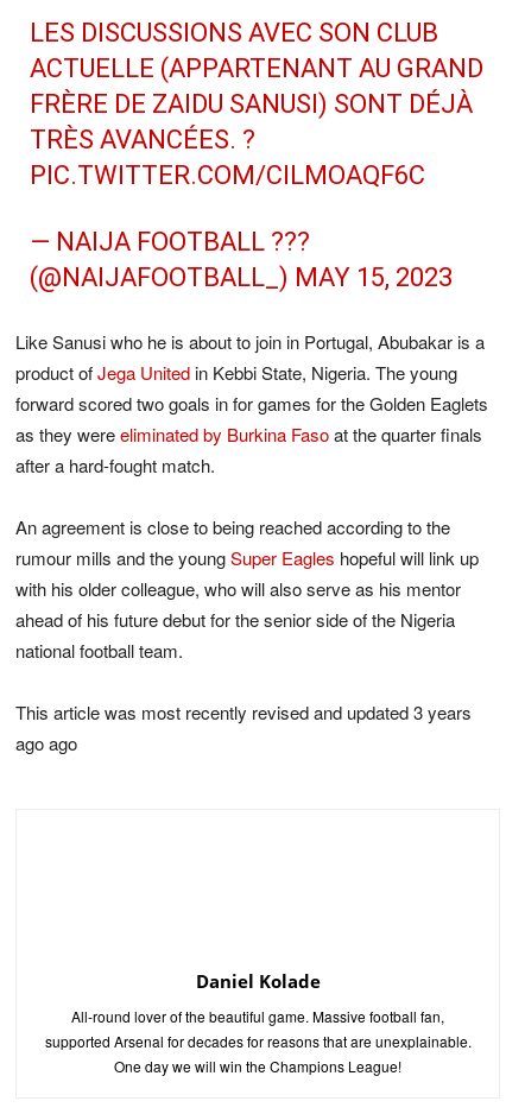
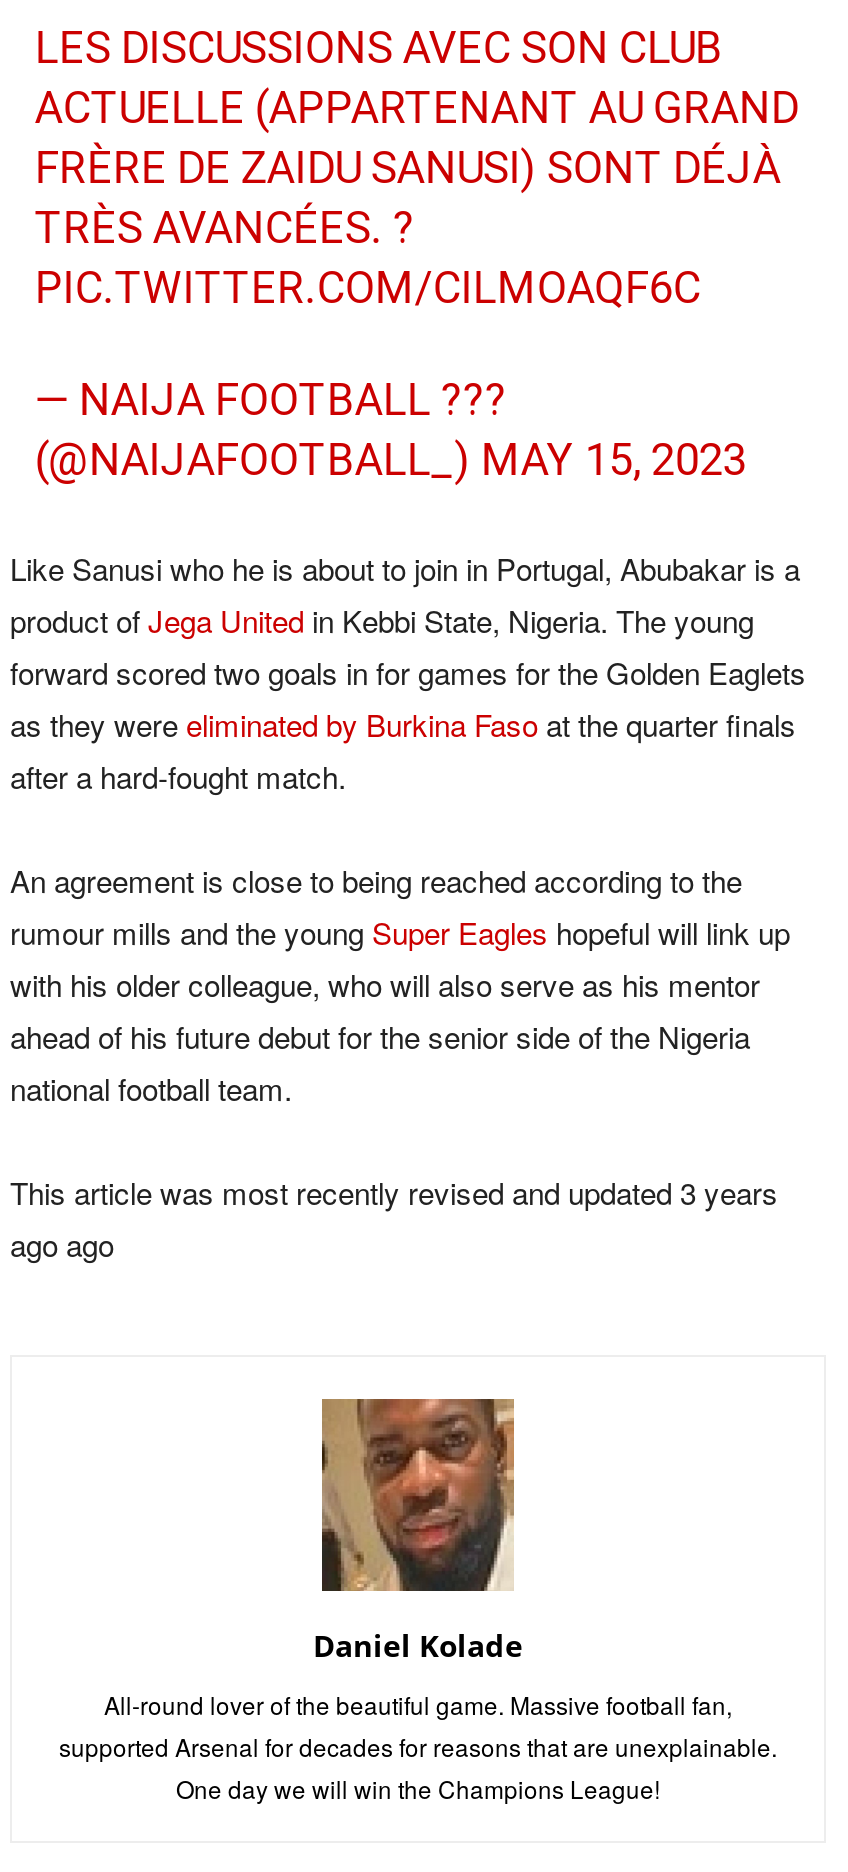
+ [image]
